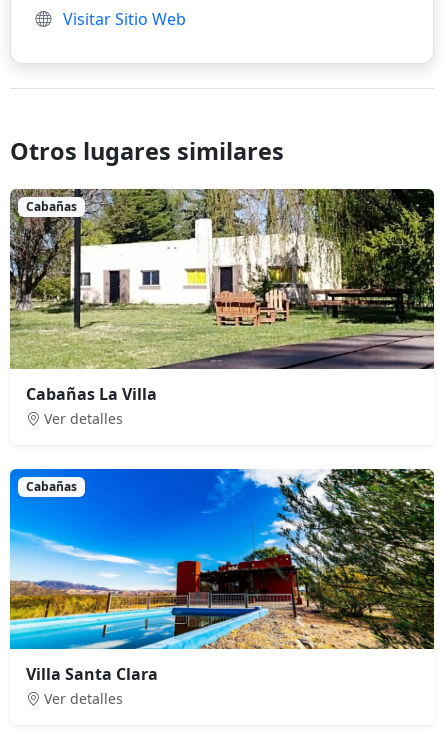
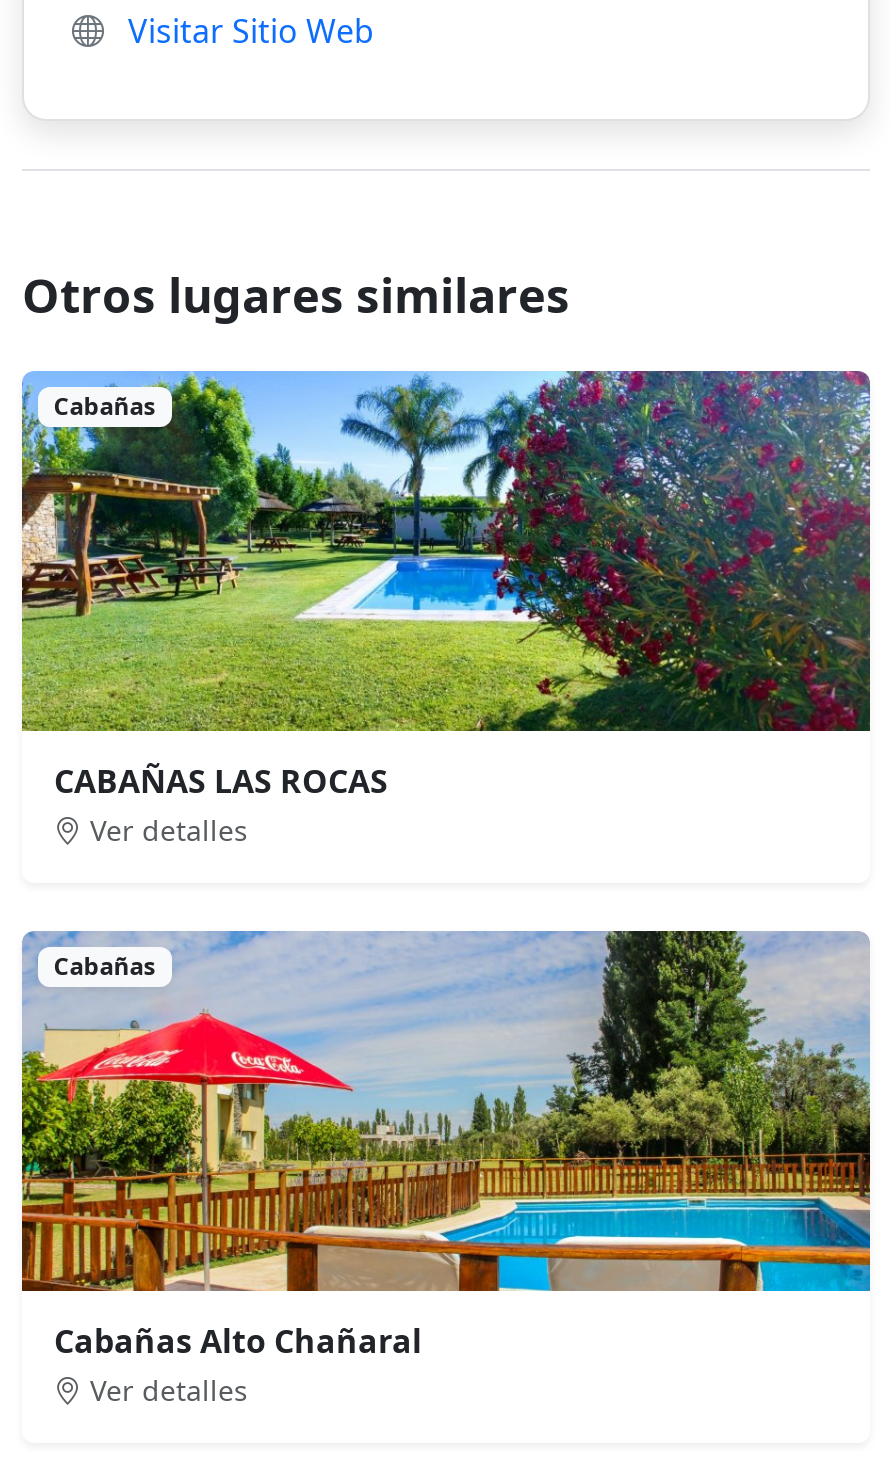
- [image]
- Cabañas La Villa
+ [image]
+ CABAÑAS LAS ROCAS

- [image]
- Villa Santa Clara
+ [image]
+ Cabañas Alto Chañaral
